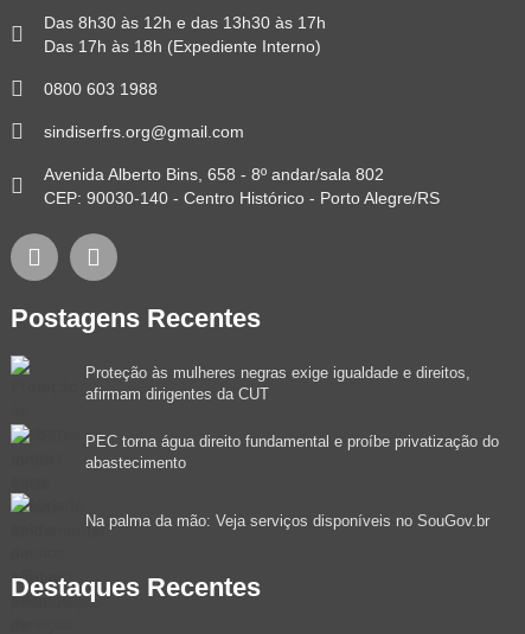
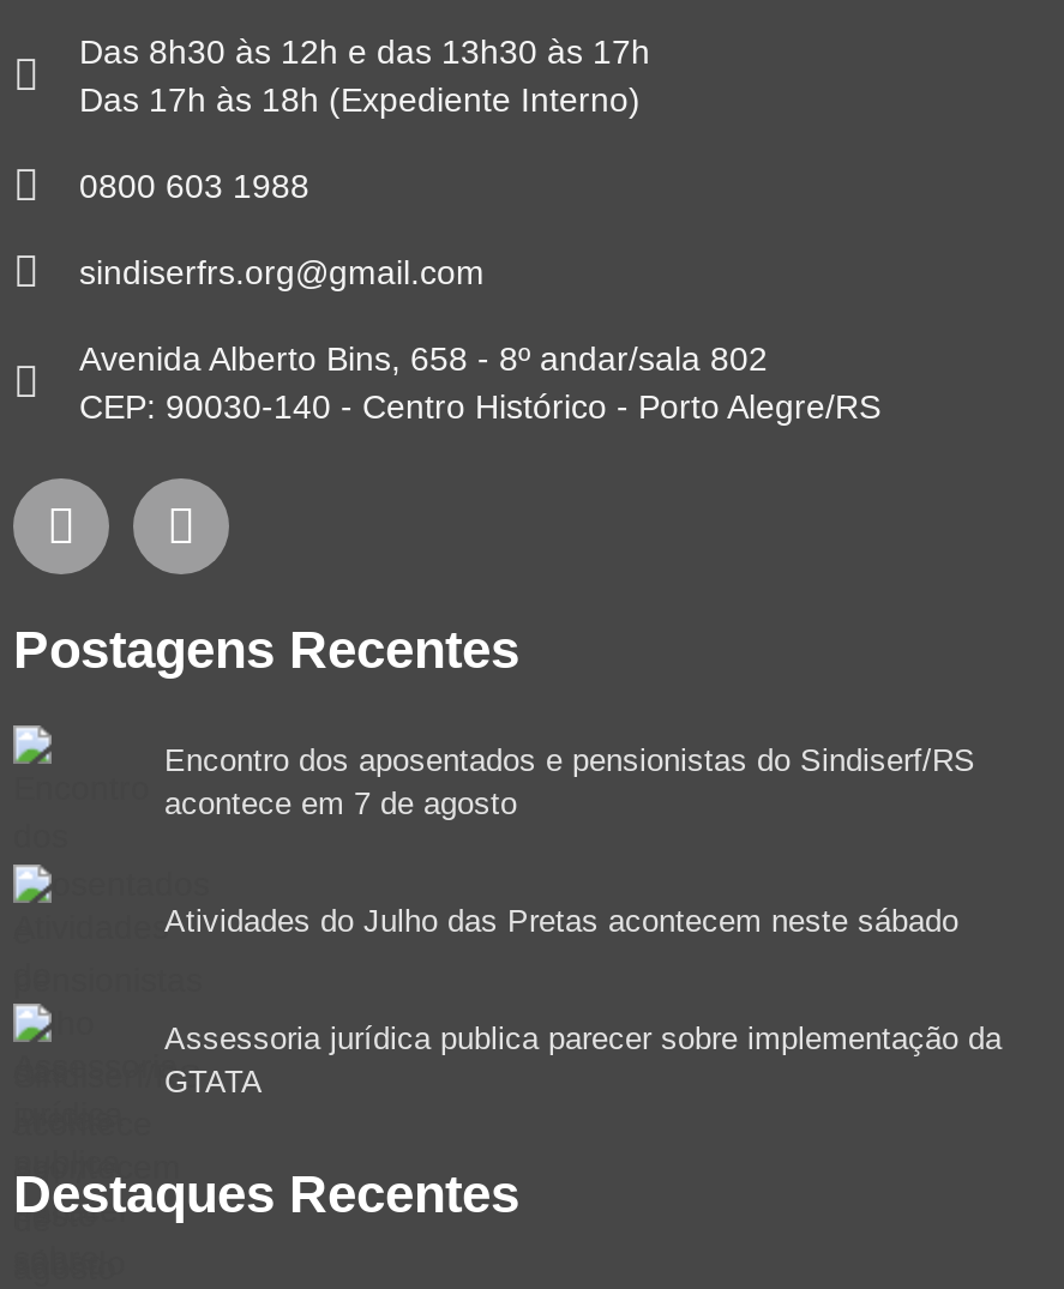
- Proteção às mulheres negras exige igualdade e direitos,
- afirmam dirigentes da CUT
+ Encontro dos aposentados e pensionistas do Sindiserf/RS
+ acontece em 7 de agosto

- PEC torna água direito fundamental e proíbe privatização do
- abastecimento
+ Atividades do Julho das Pretas acontecem neste sábado

- Na palma da mão: Veja serviços disponíveis no SouGov.br
+ Assessoria jurídica publica parecer sobre implementação da
+ GTATA
